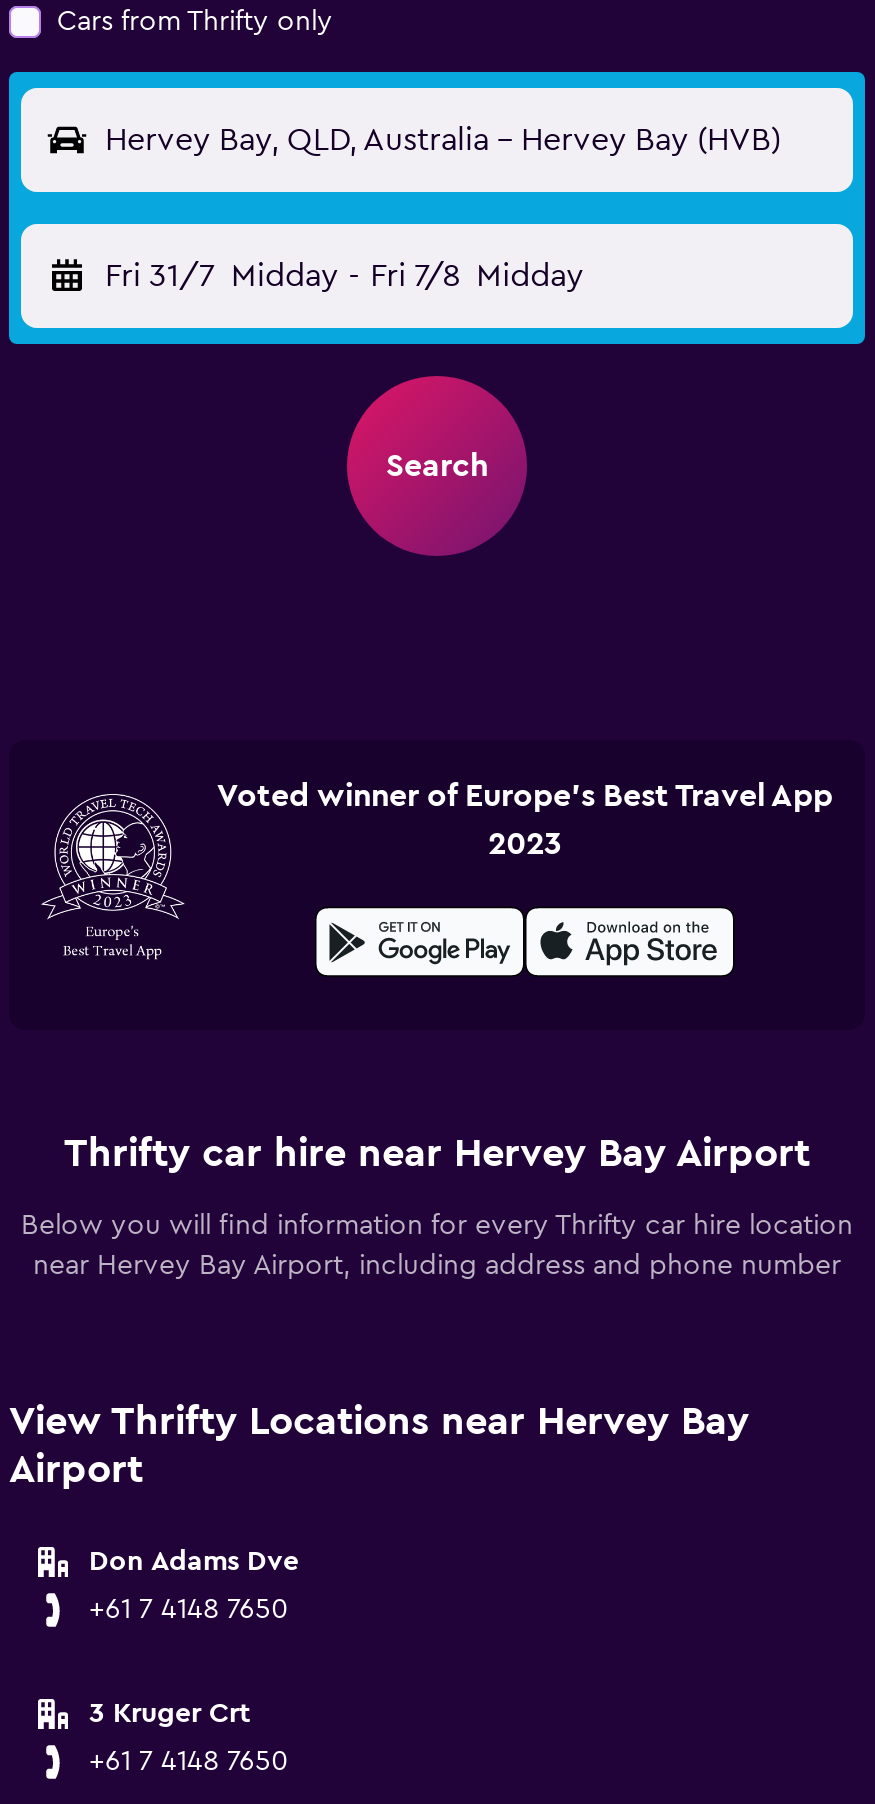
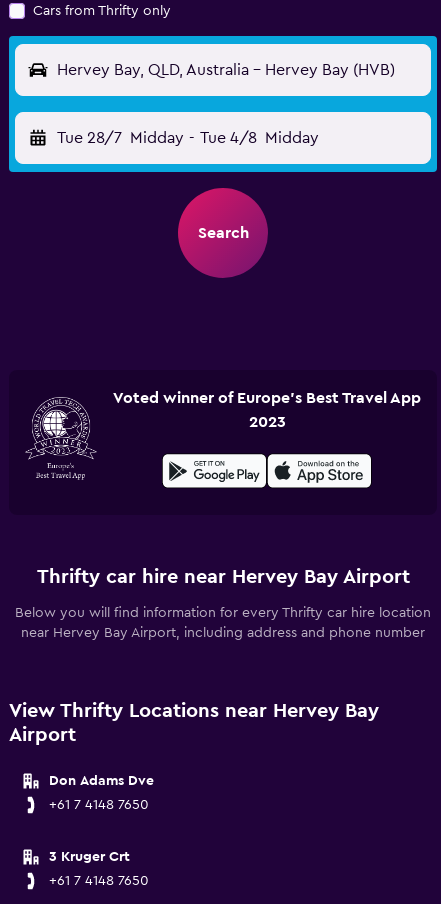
- Fri 31/7 Midday - Fri 7/8 Midday
+ Tue 28/7 Midday - Tue 4/8 Midday
